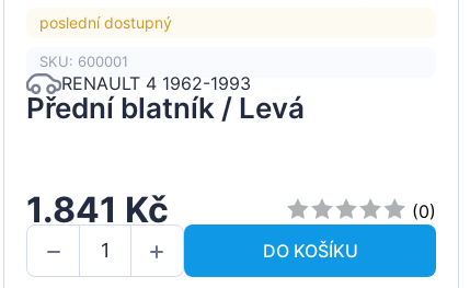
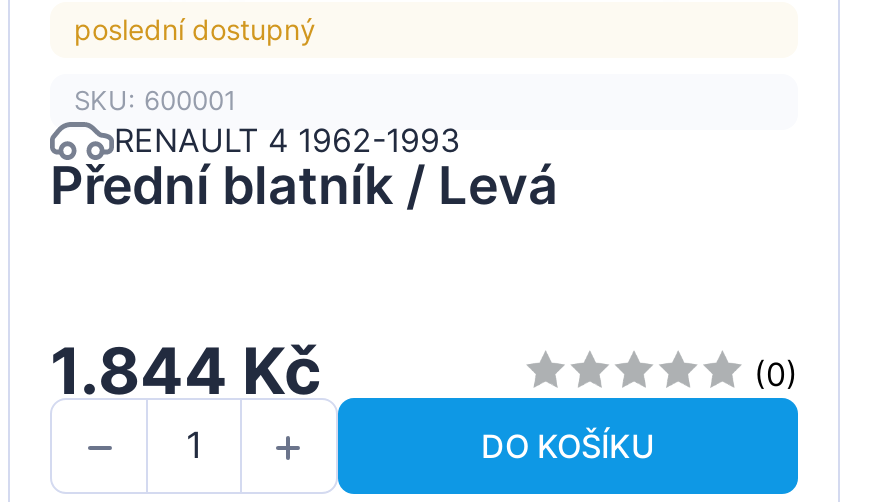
- 1.841 Kč
+ 1.844 Kč
